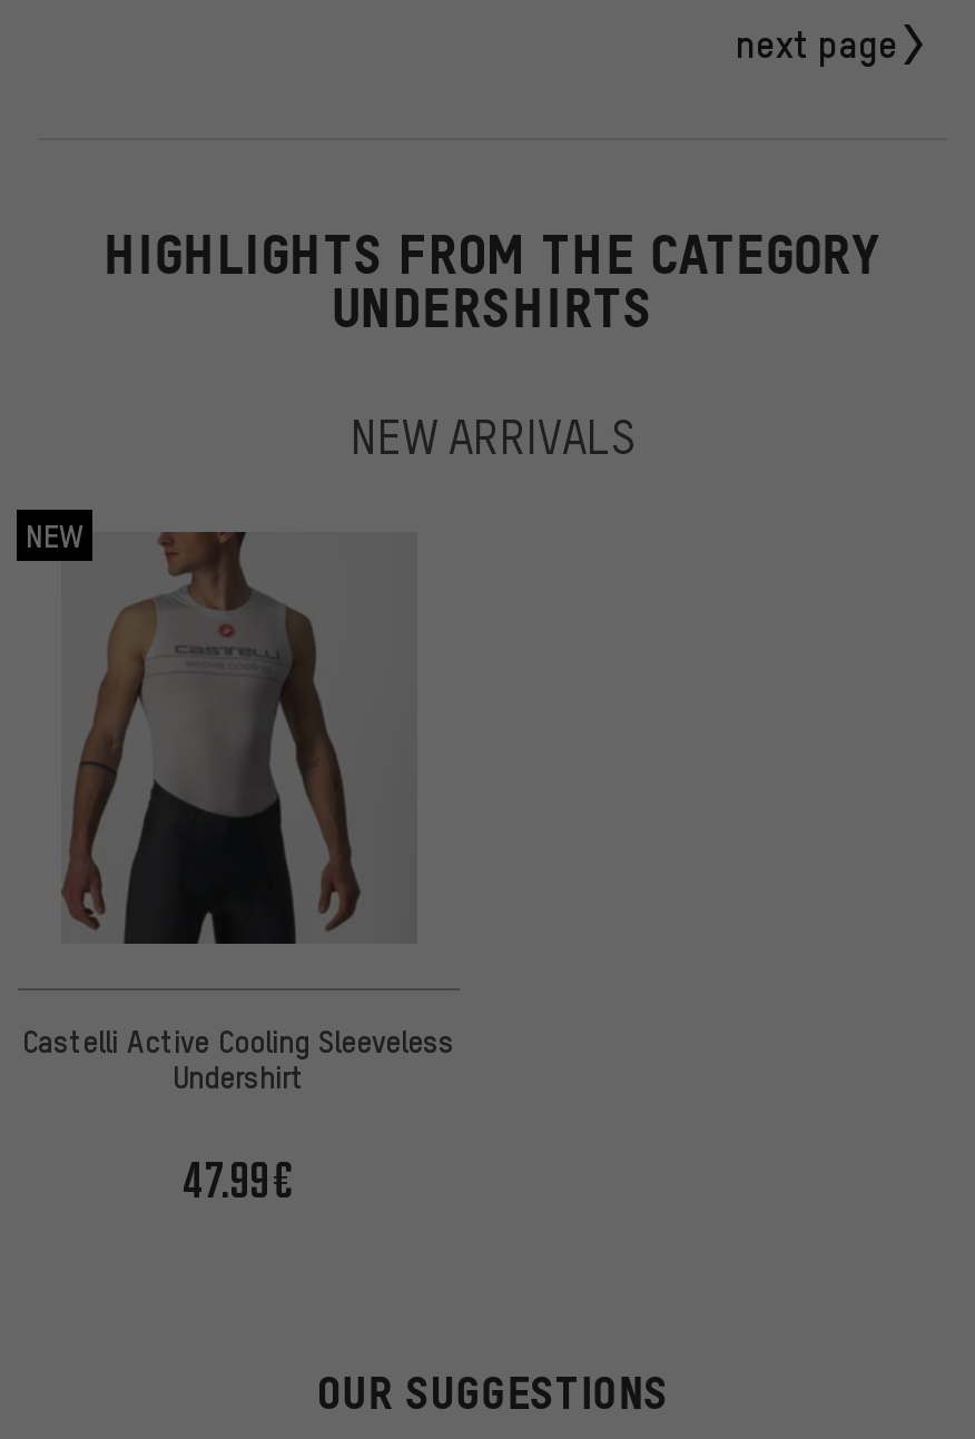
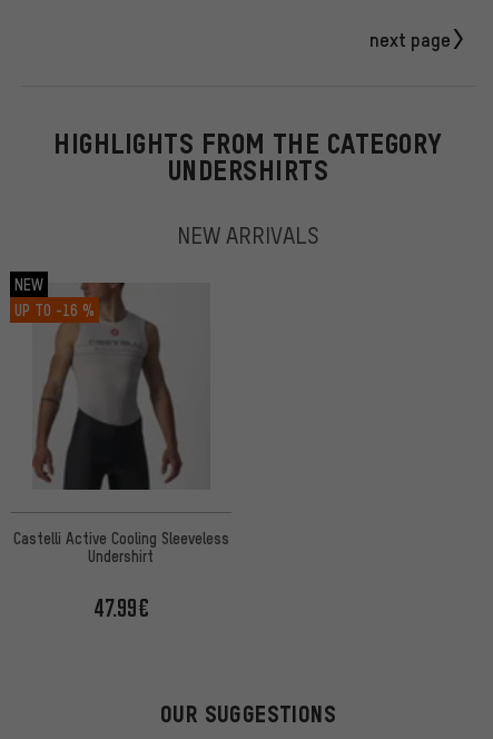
+ UP TO -16 %
